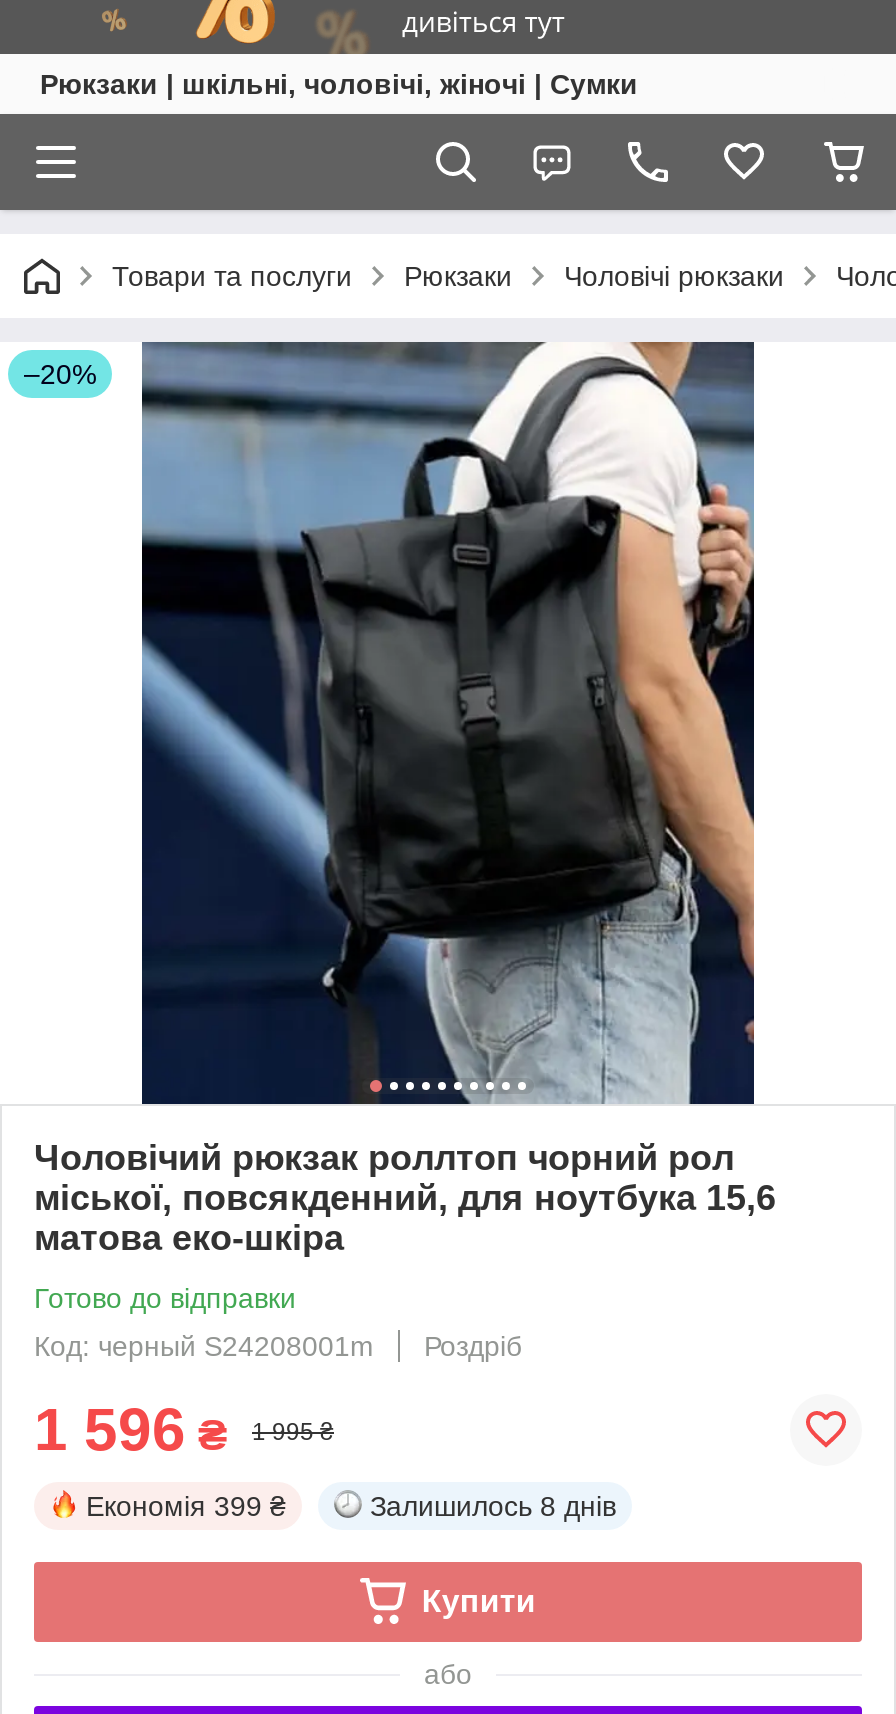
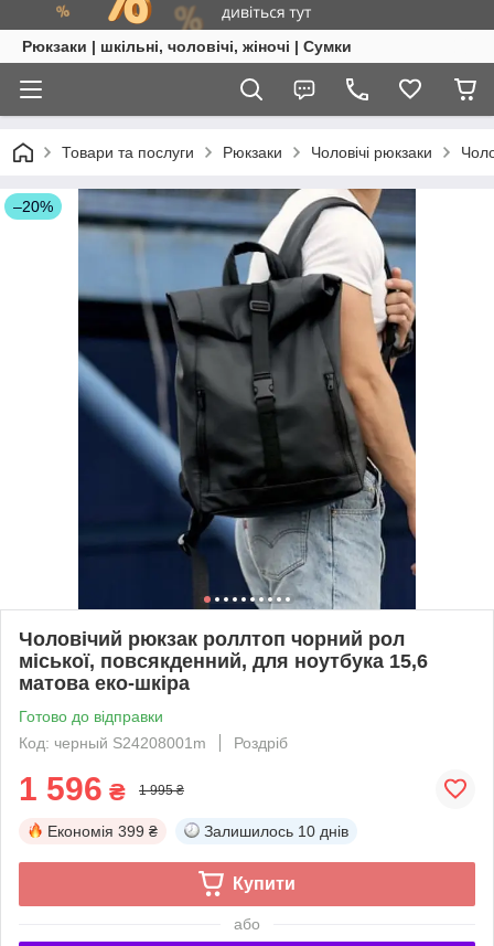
- Залишилось 8 днів
+ Залишилось 10 днів
